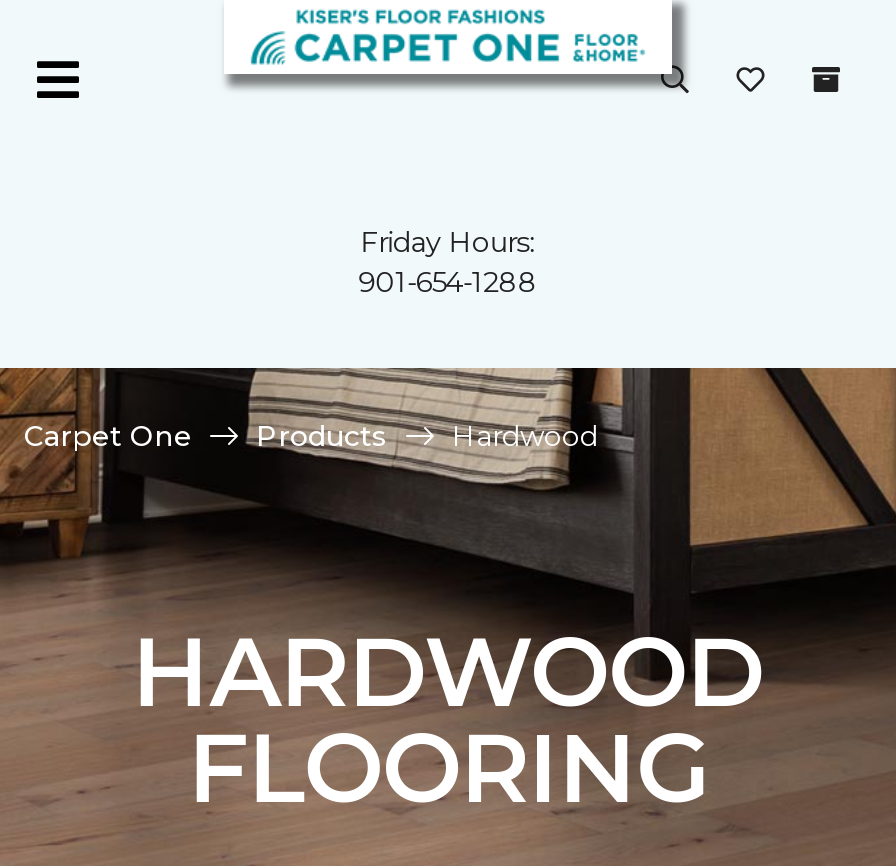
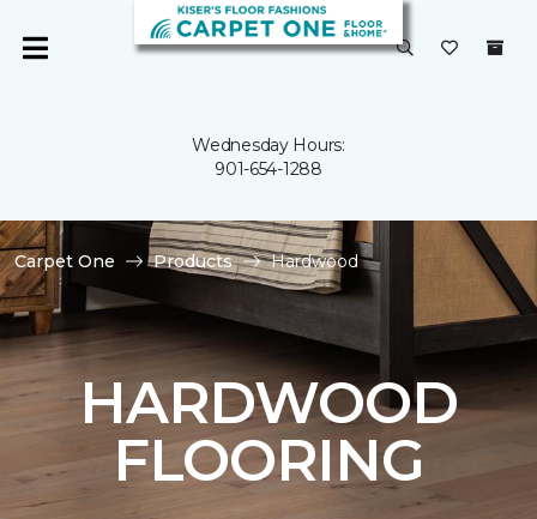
- Friday Hours:
+ Wednesday Hours:
